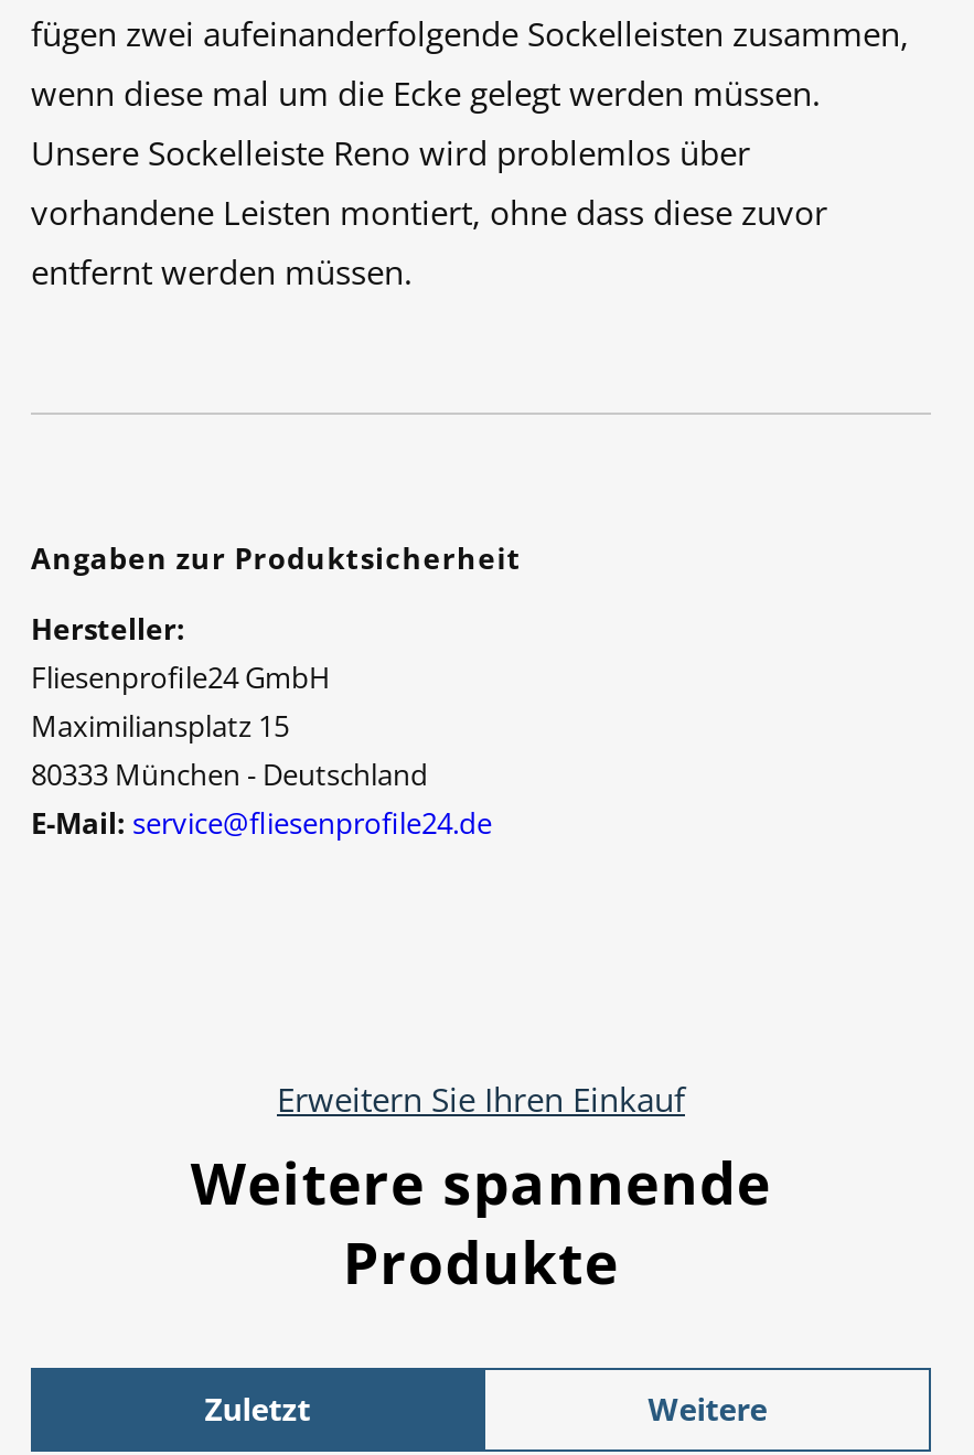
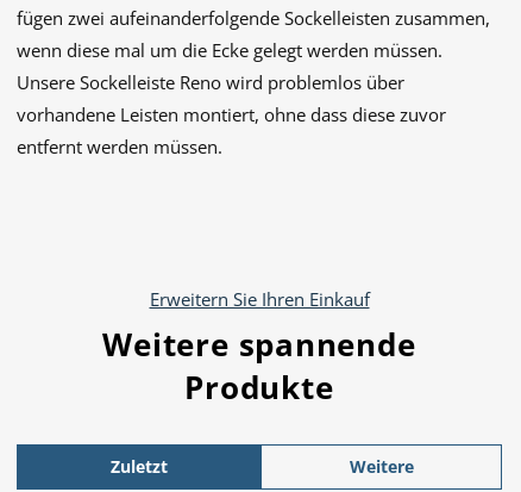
- Angaben zur Produktsicherheit
- Hersteller:
- Fliesenprofile24 GmbH
- Maximiliansplatz 15
- 80333 München - Deutschland
- E-Mail: service@fliesenprofile24.de
